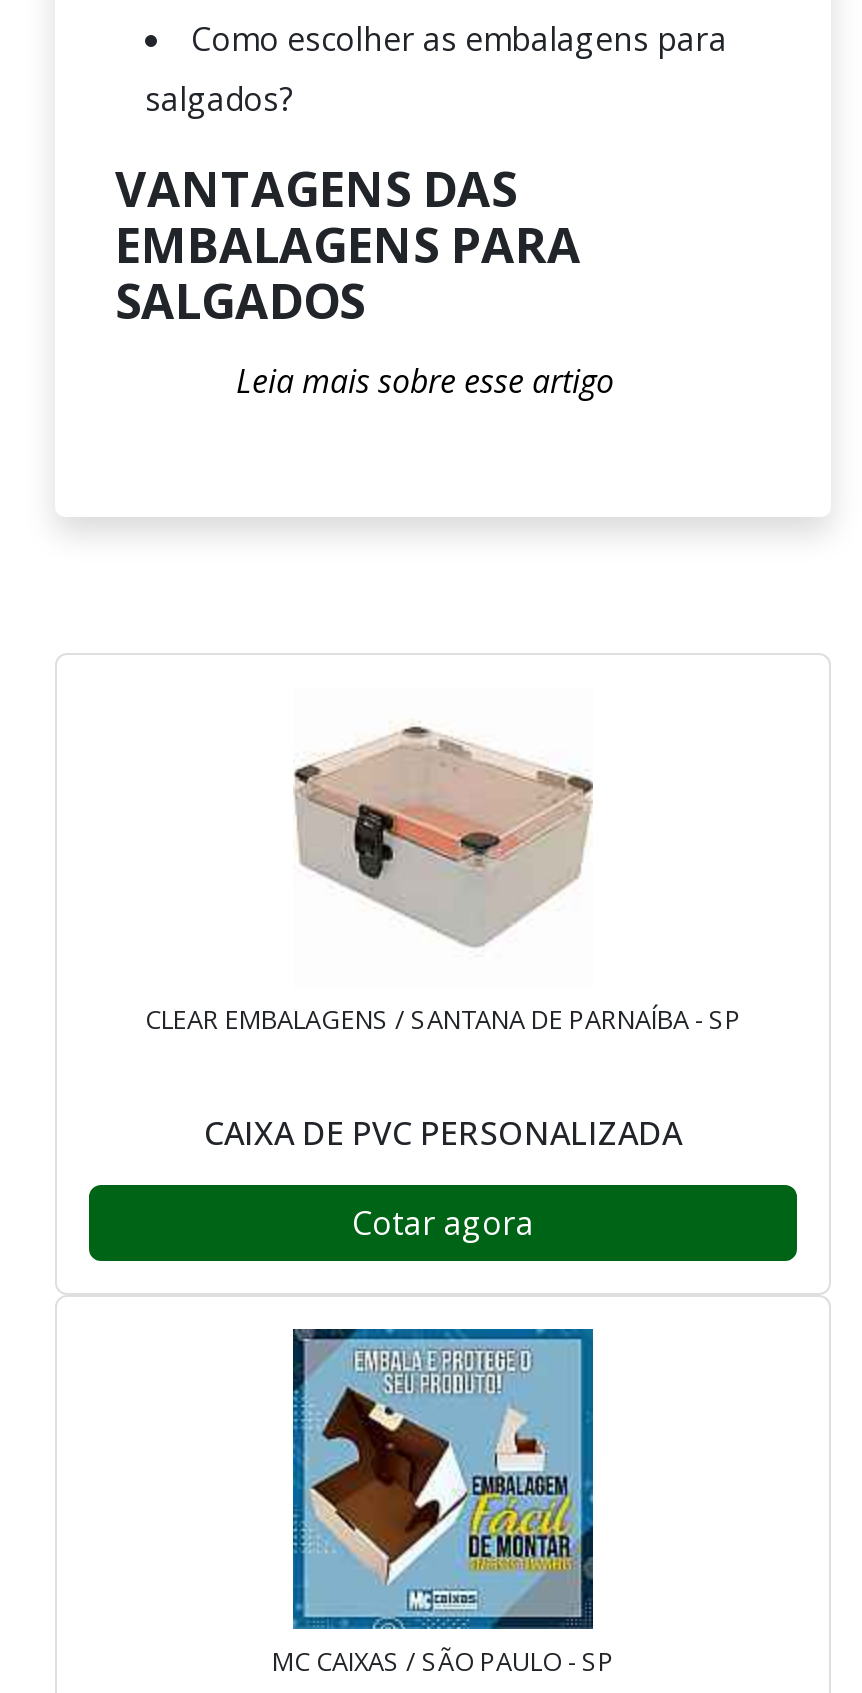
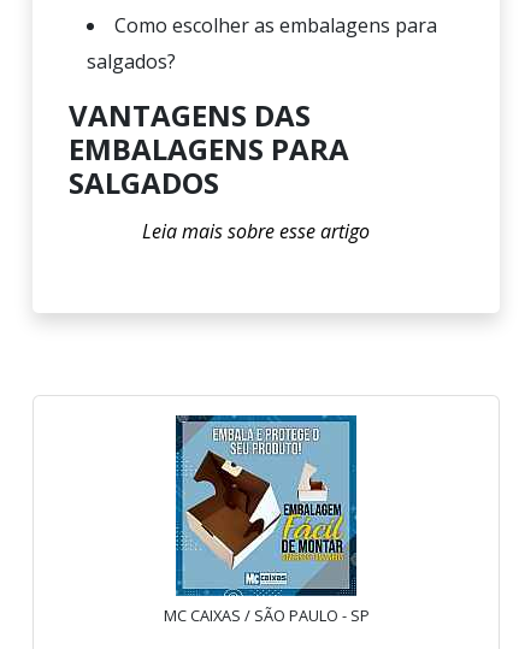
- [image]
- CLEAR EMBALAGENS / SANTANA DE PARNAÍBA - SP
- CAIXA DE PVC PERSONALIZADA
- Cotar agora
